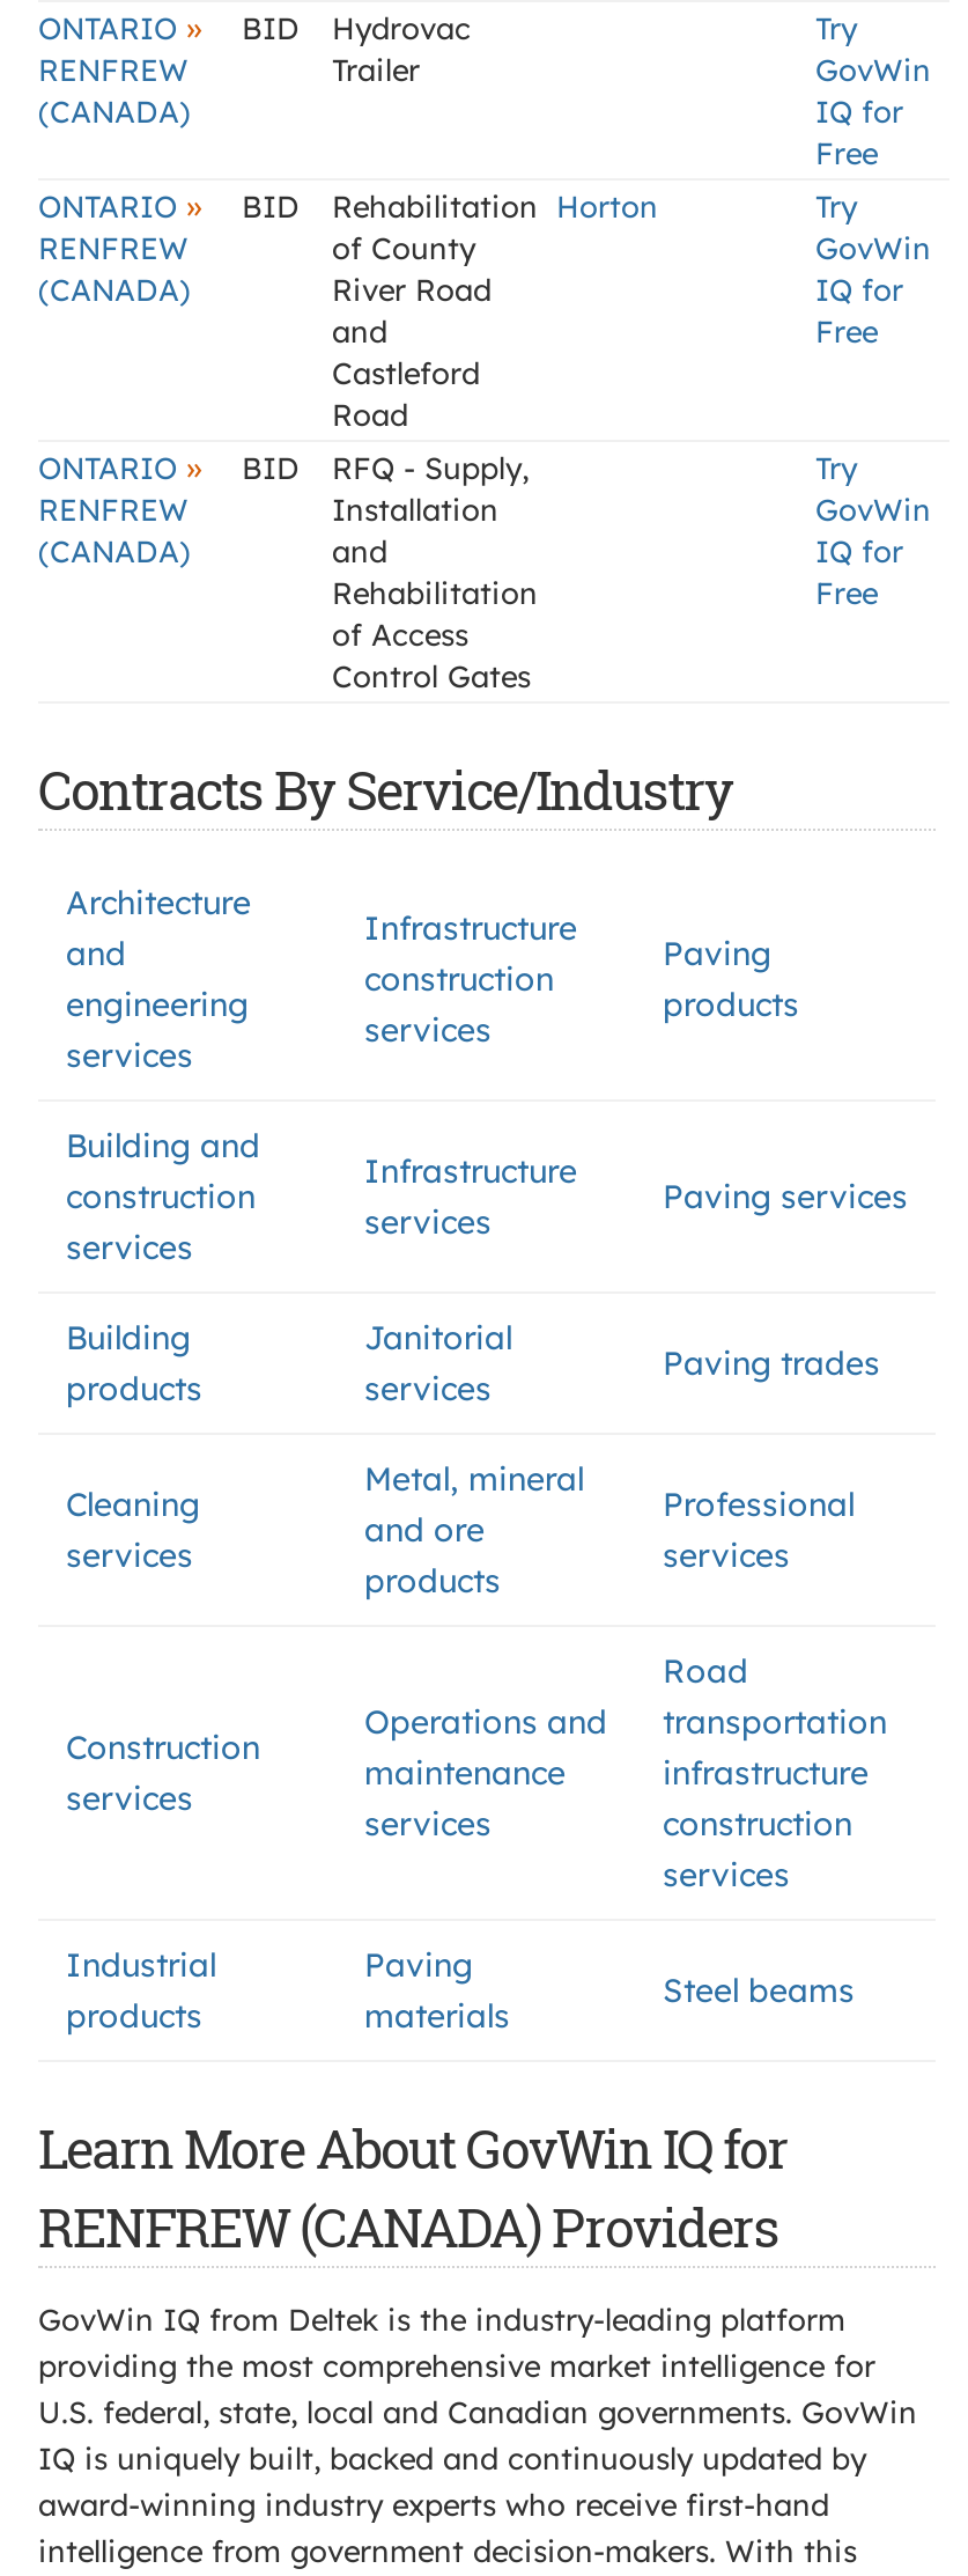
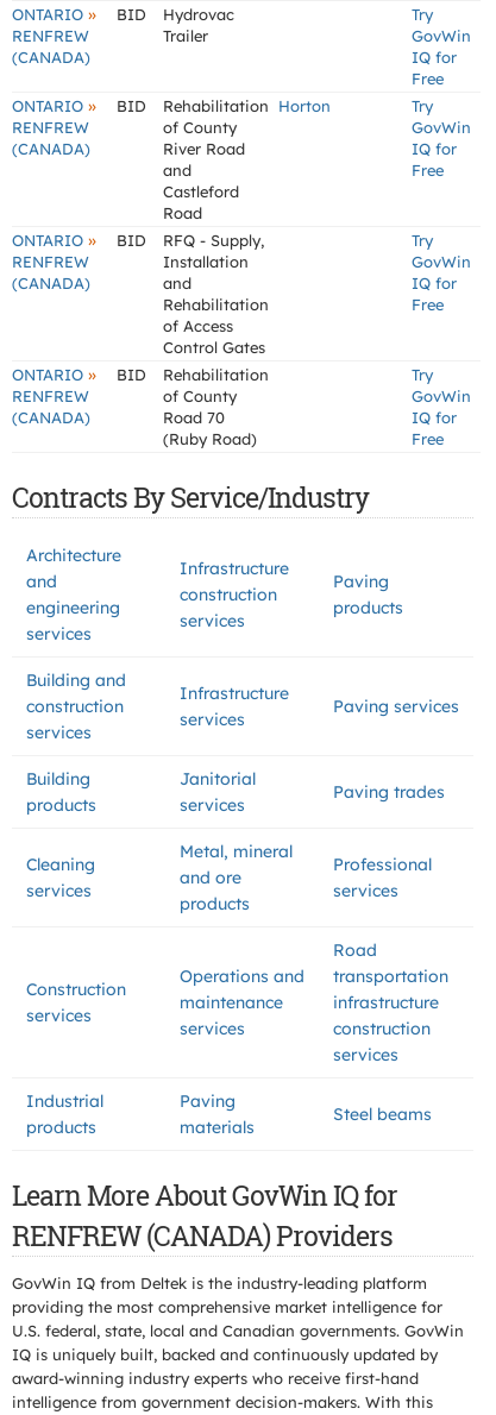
+ ONTARIO»
+ RENFREW
+ (CANADA)

+ BID
+ Rehabilitation
+ of County
+ Road 70
+ (Ruby Road)

+ Try
+ GovWin
+ IQ for
+ Free
